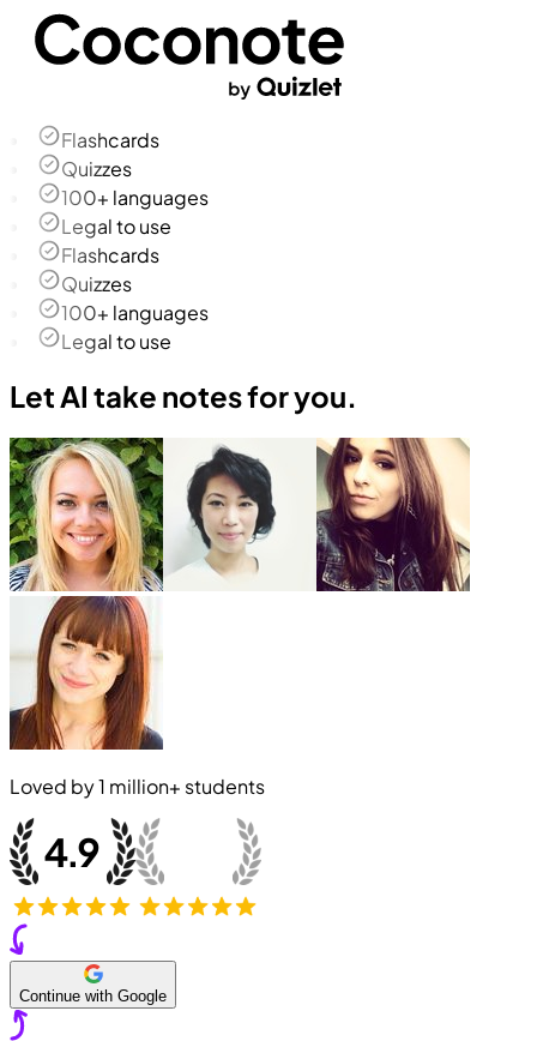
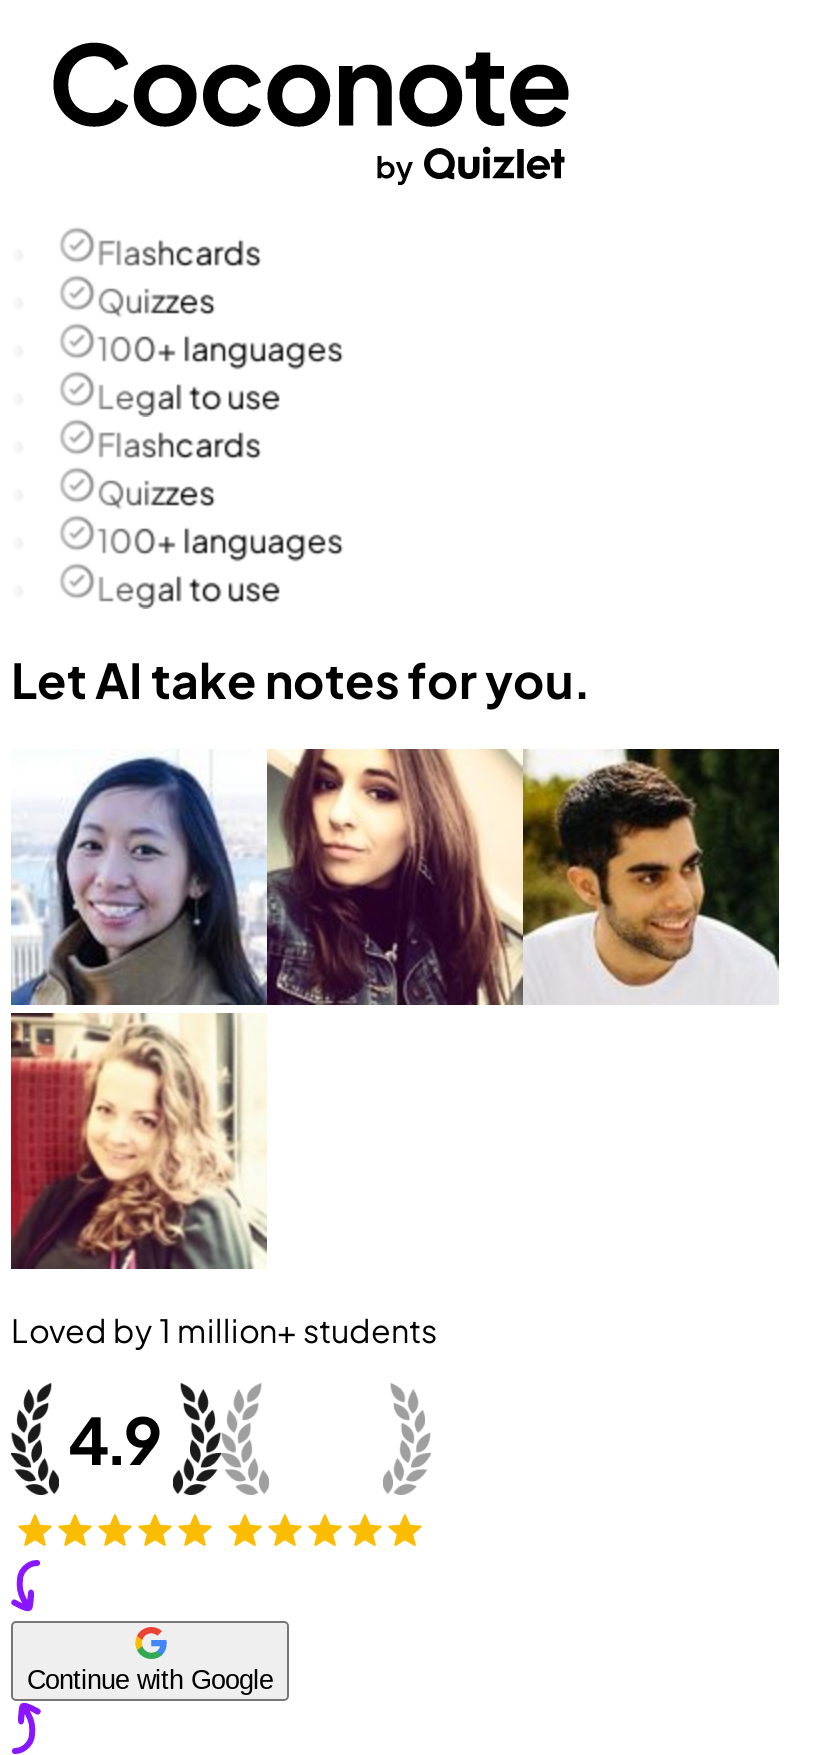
- [image]
+ [image]
